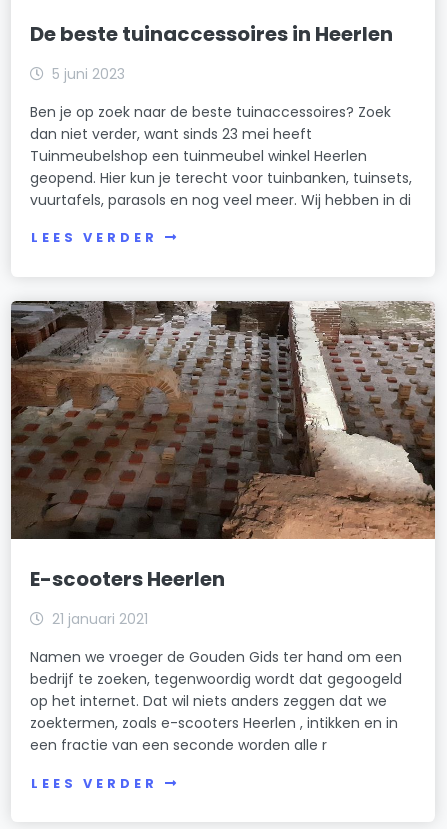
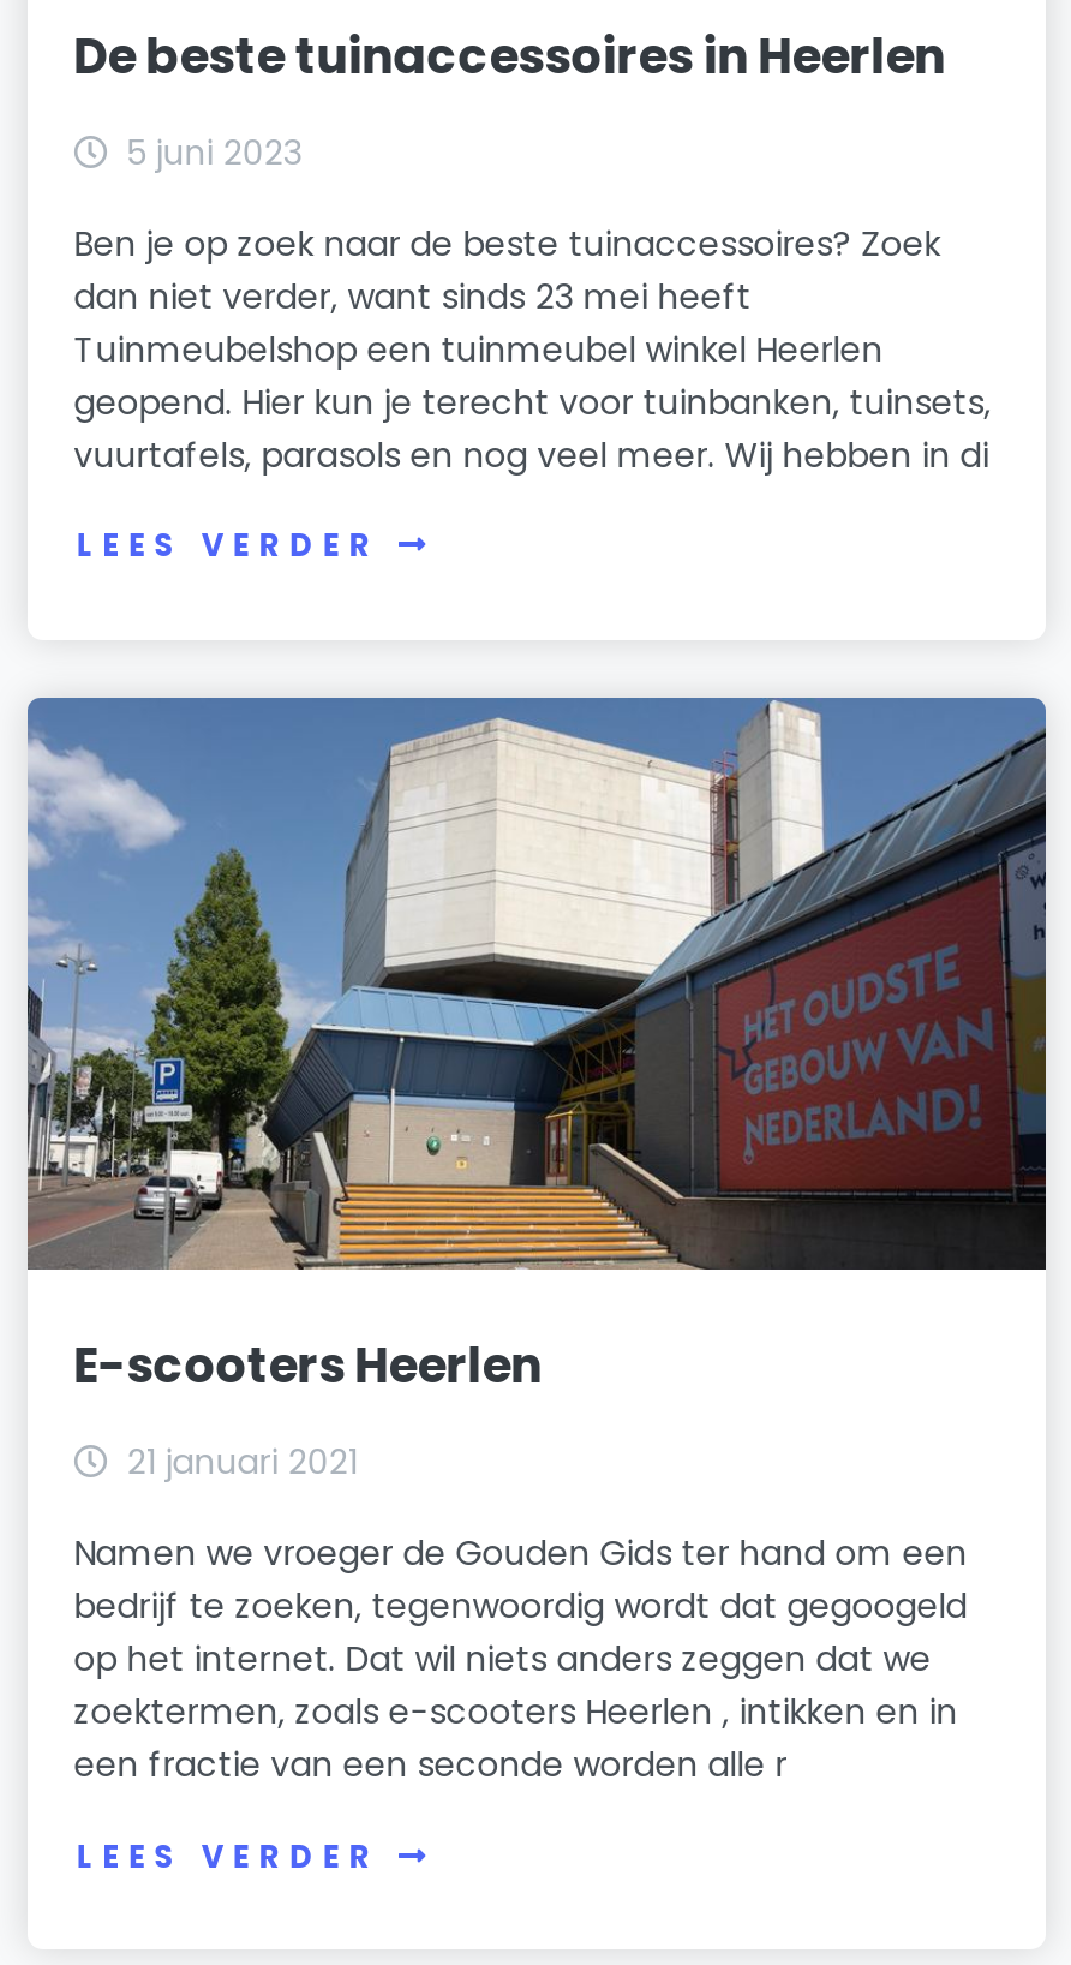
- [image]
+ [image]
